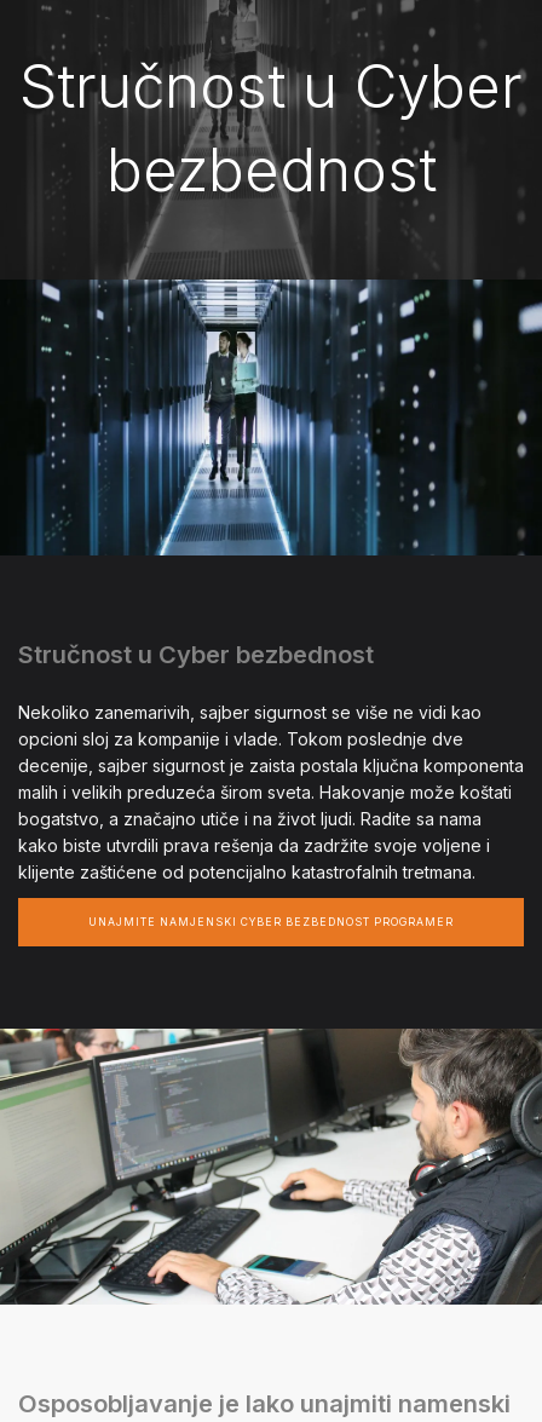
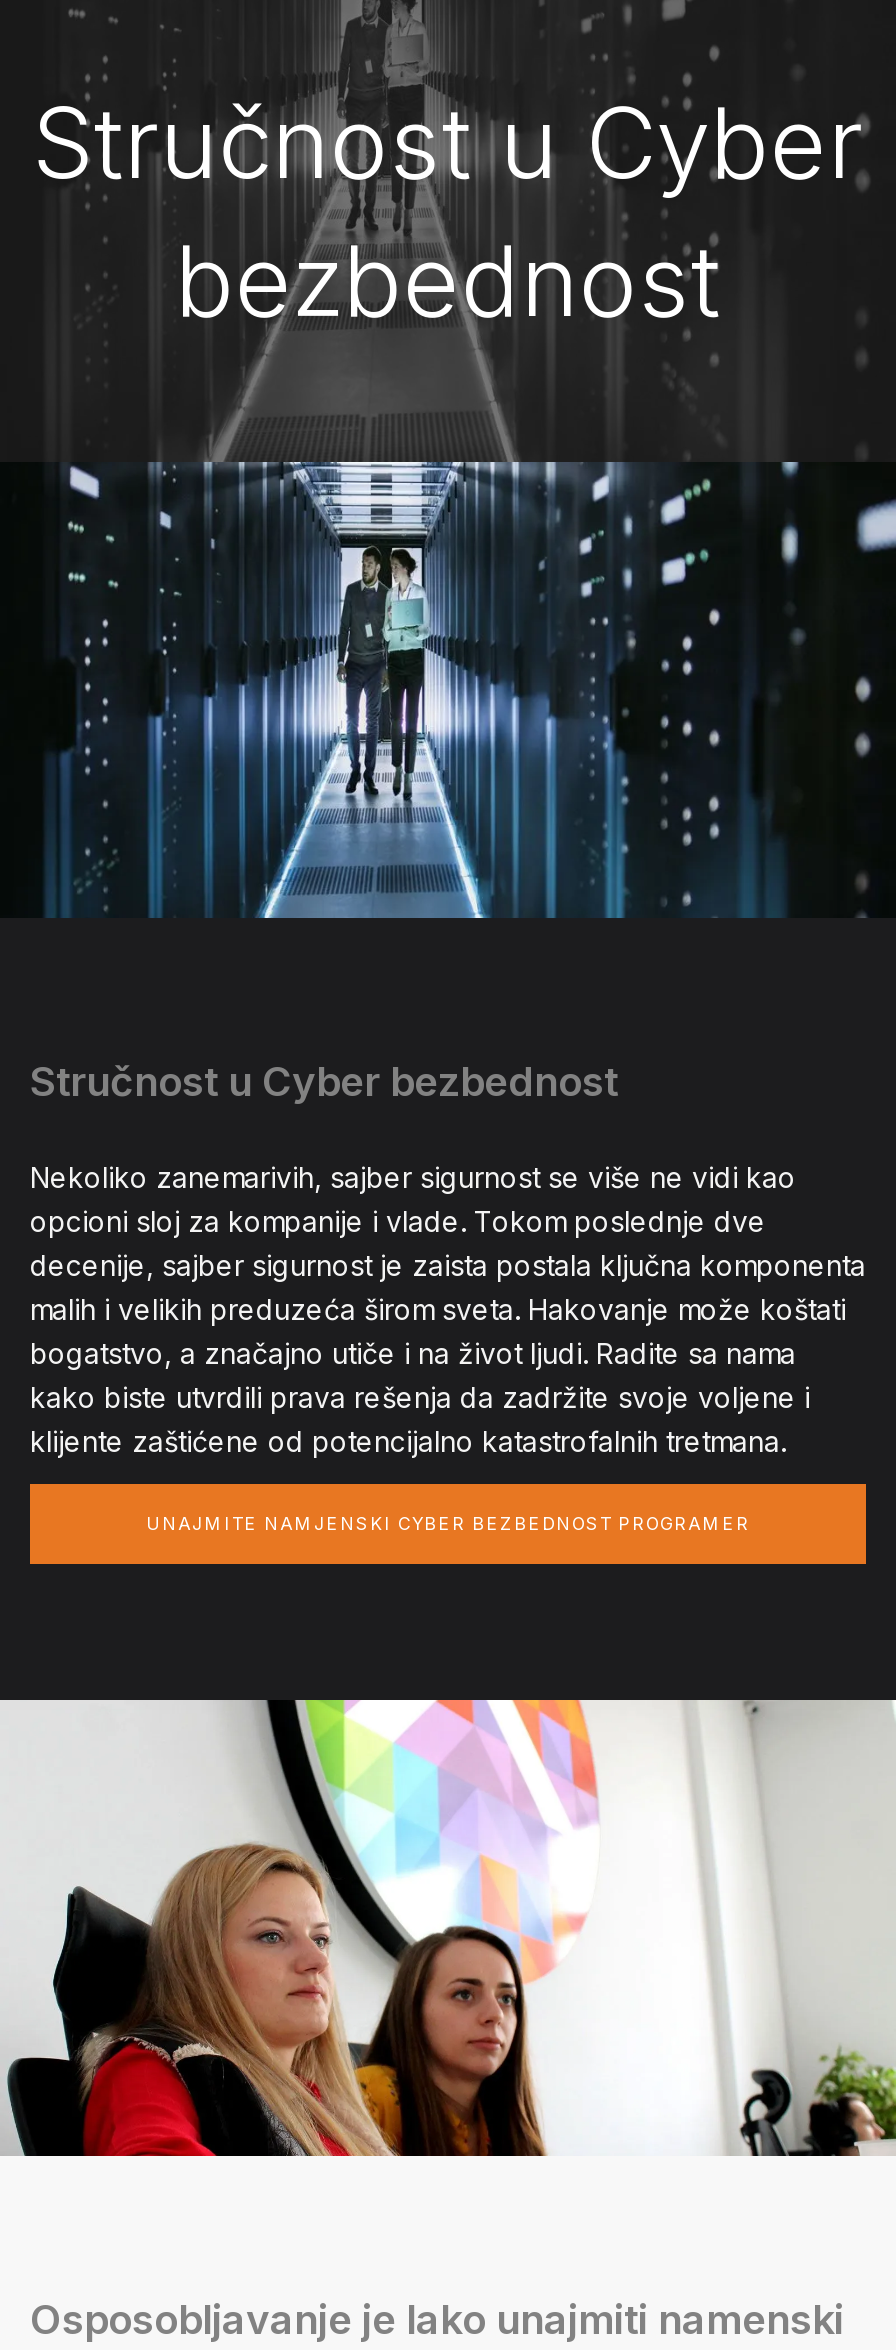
- [image]
+ [image]
